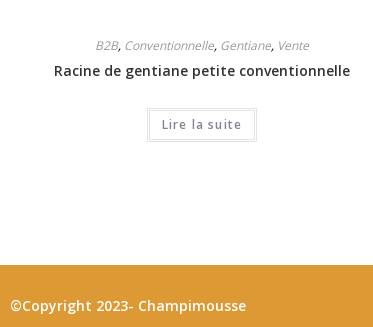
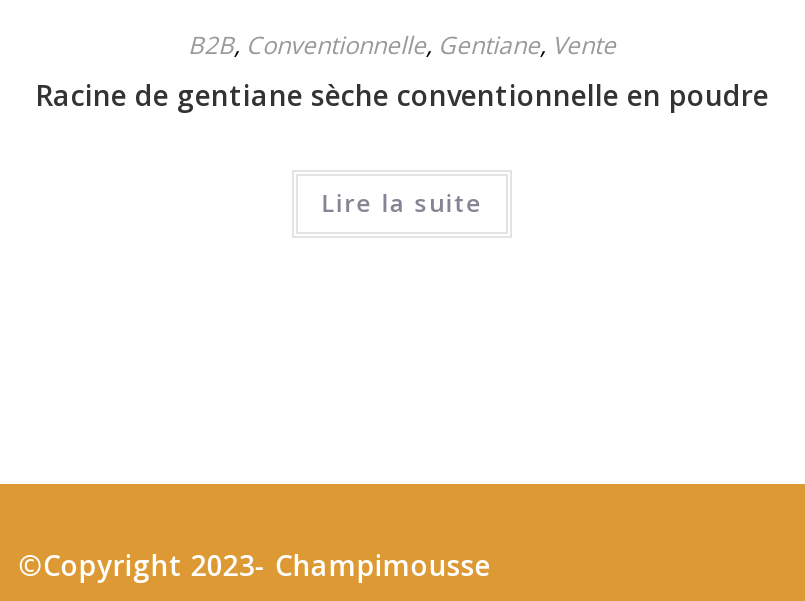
- Racine de gentiane petite conventionnelle
+ Racine de gentiane sèche conventionnelle en poudre
